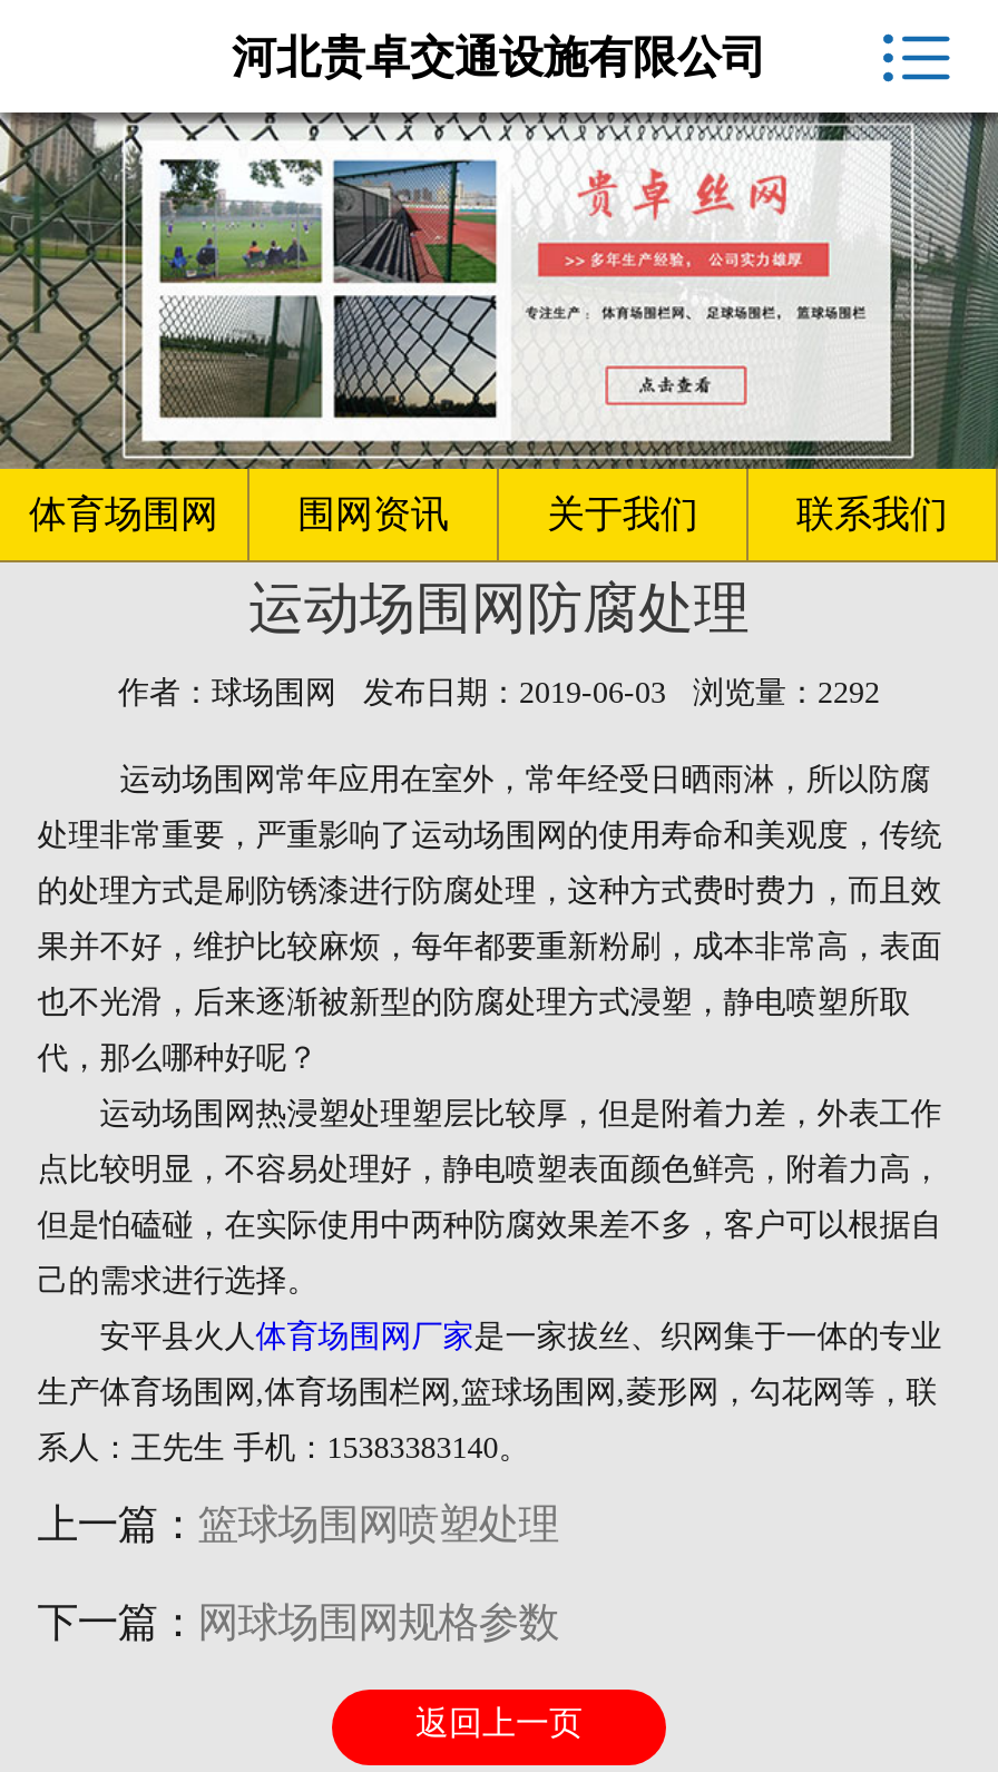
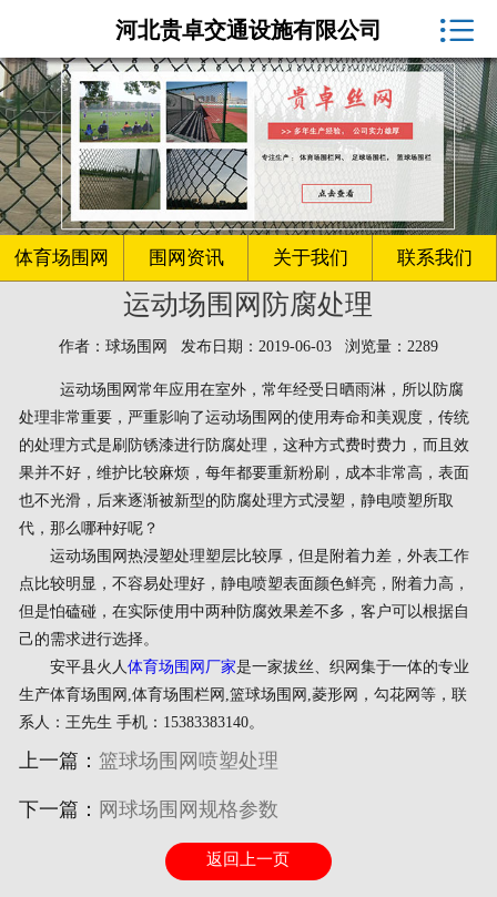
- 作者：球场围网 发布日期：2019-06-03 浏览量：2292
+ 作者：球场围网 发布日期：2019-06-03 浏览量：2289
